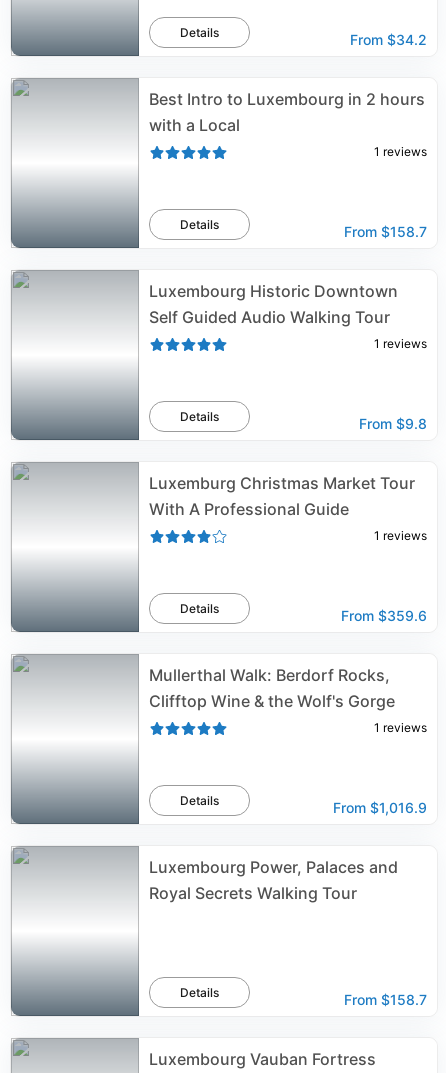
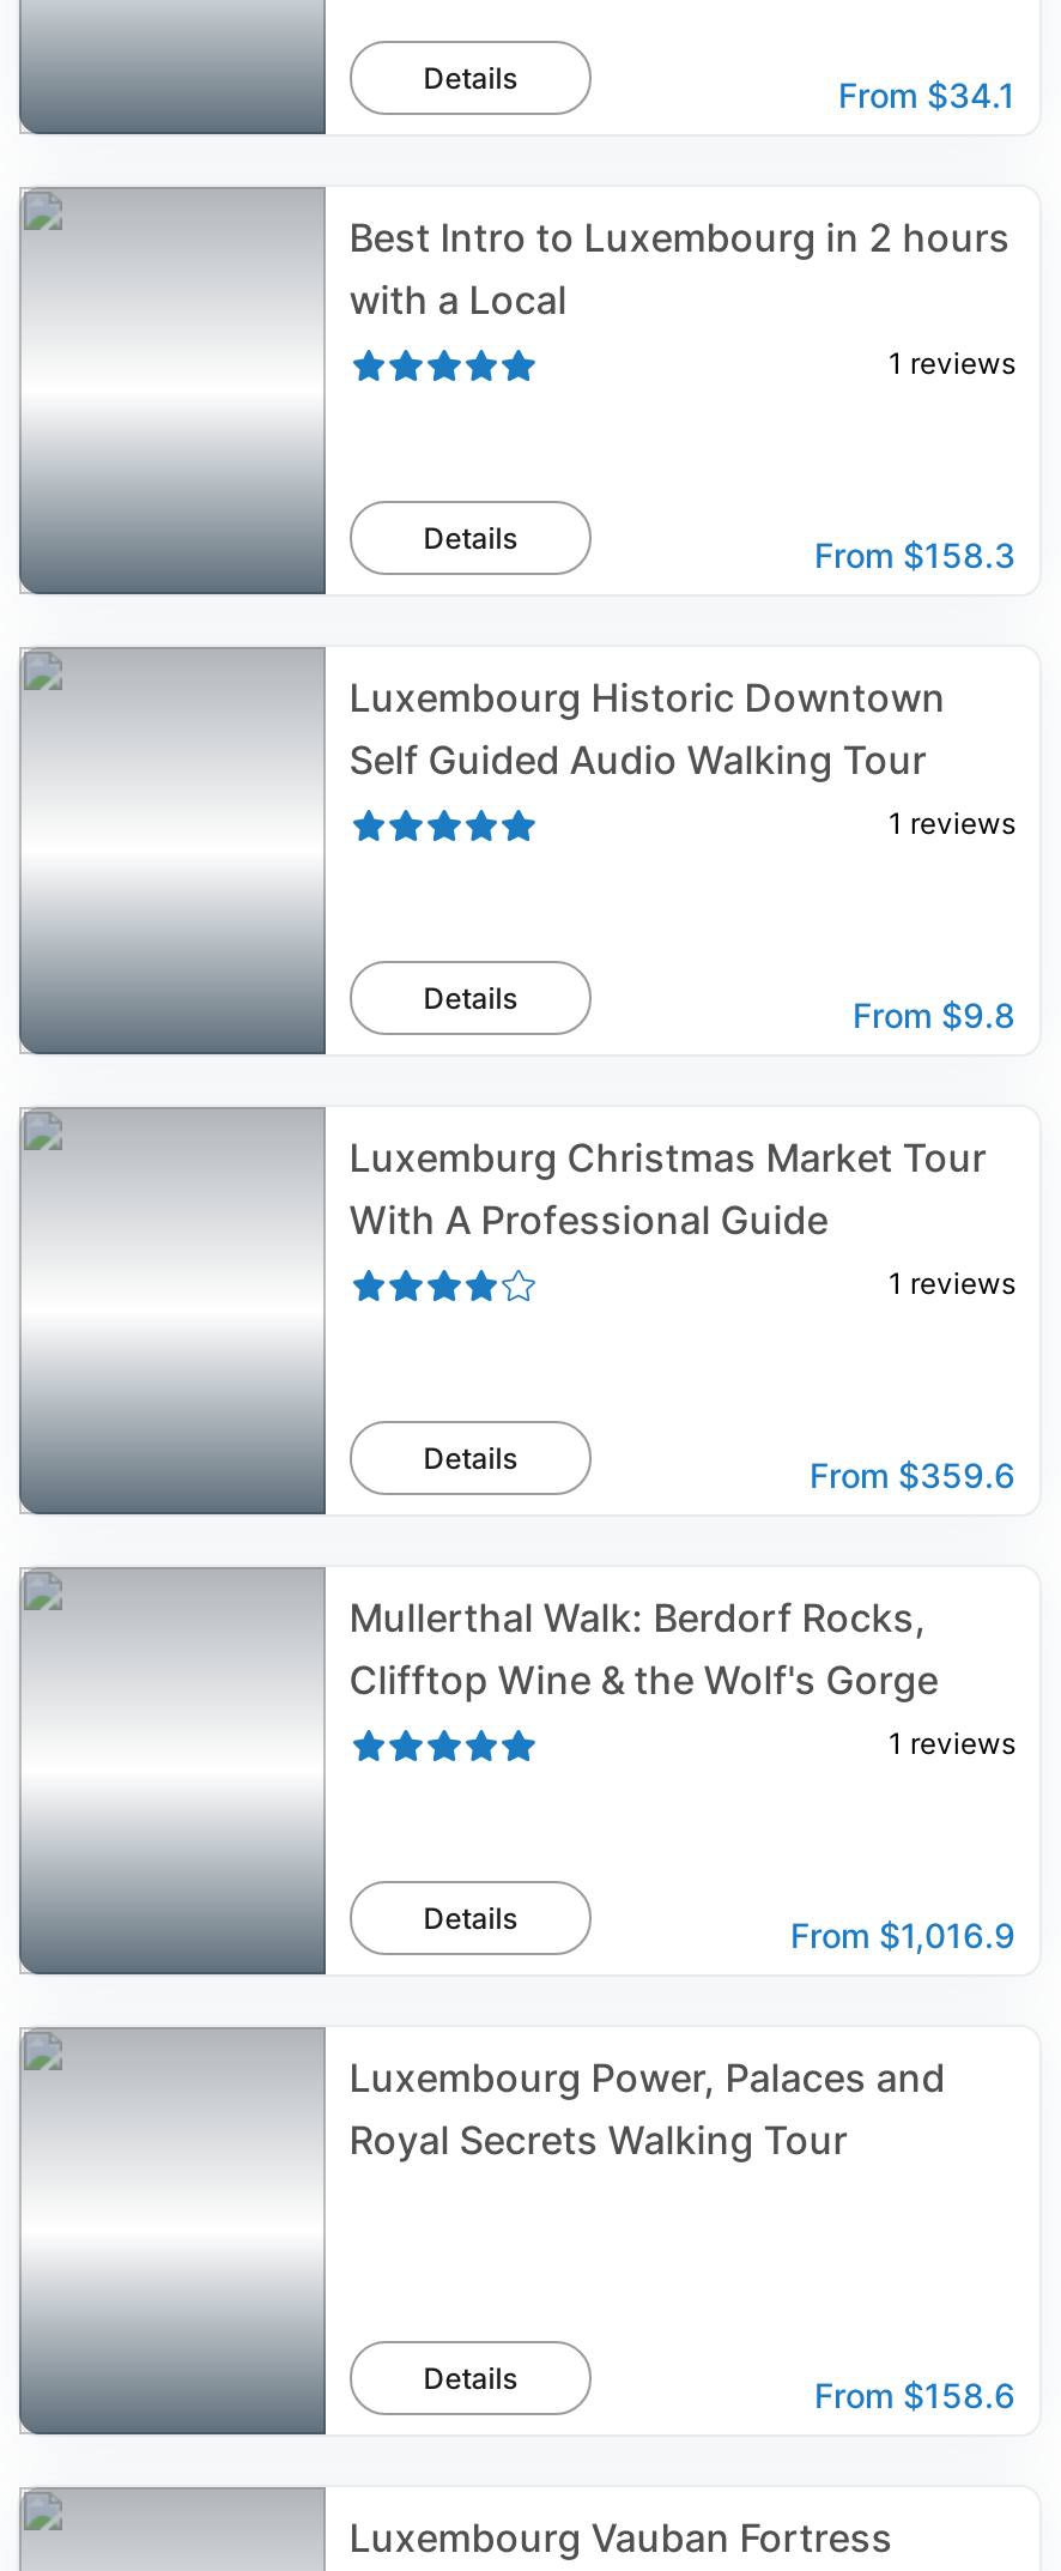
- From $34.2
+ From $34.1

- From $158.7
+ From $158.3

- From $158.7
+ From $158.6
